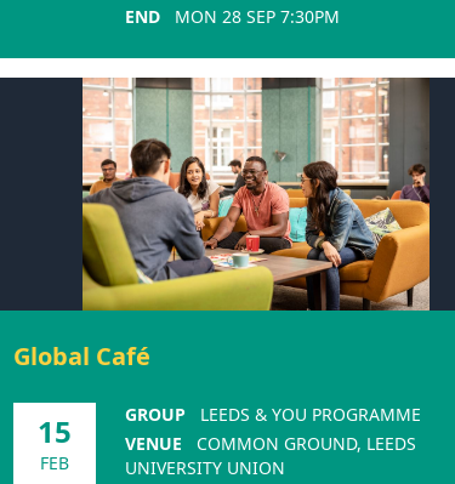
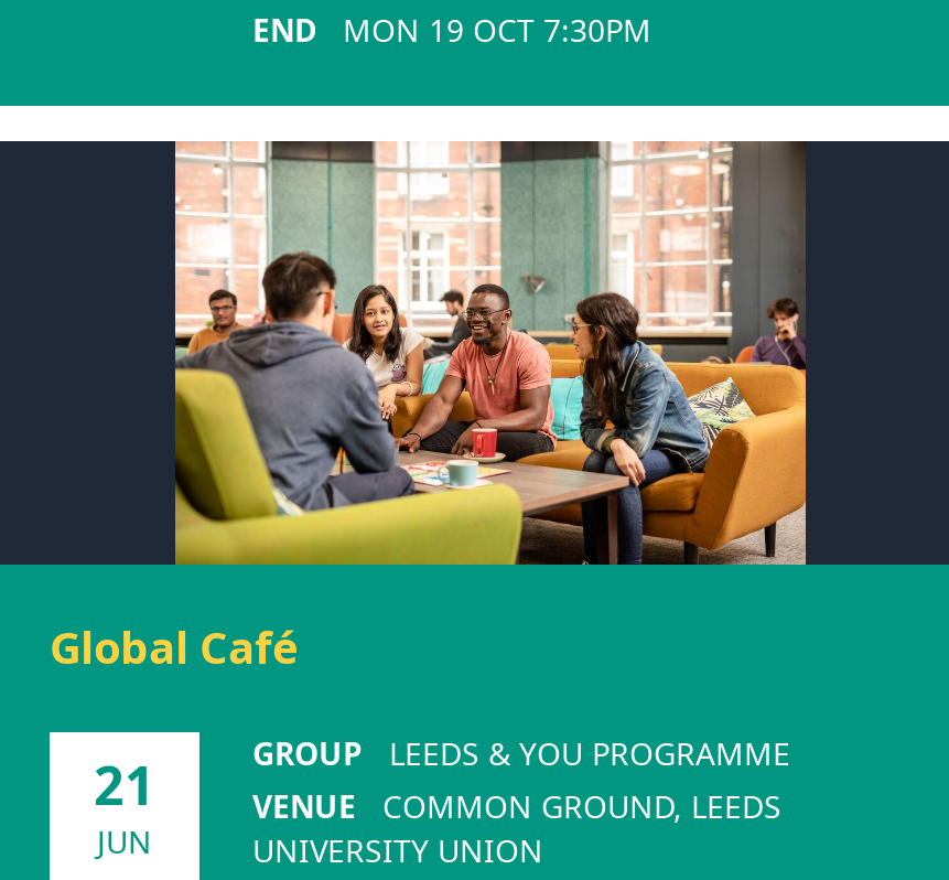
- END MON 28 SEP 7:30PM
+ END MON 19 OCT 7:30PM

- 15
- FEB
+ 21
+ JUN
